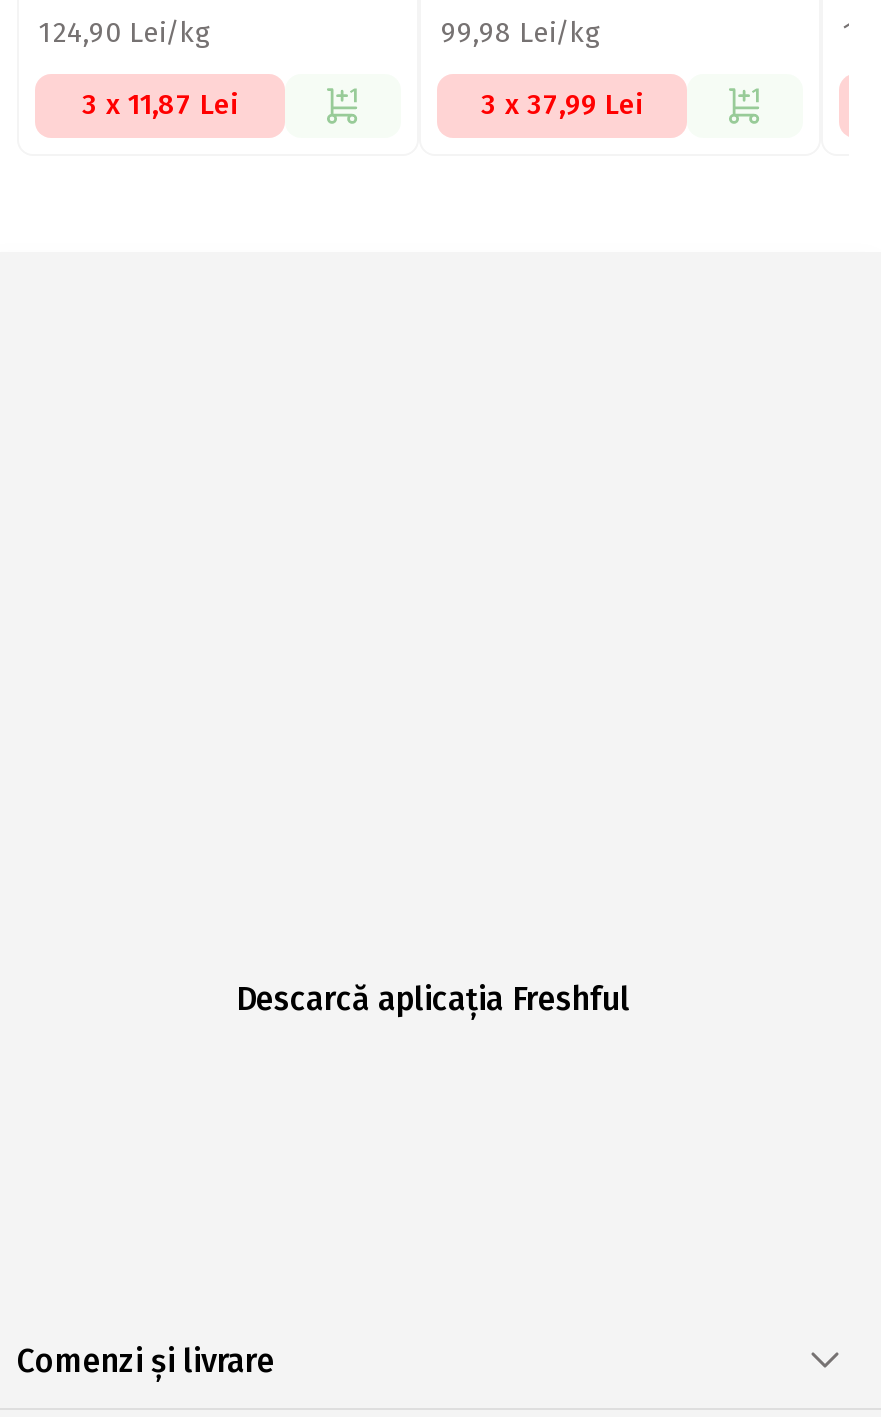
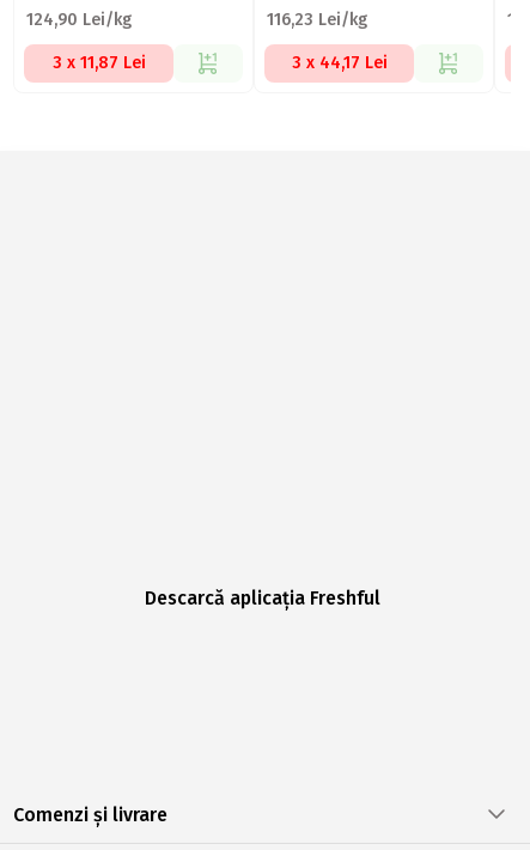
- 99,98 Lei/kg
+ 116,23 Lei/kg

- 3 x 37,99 Lei
+ 3 x 44,17 Lei
